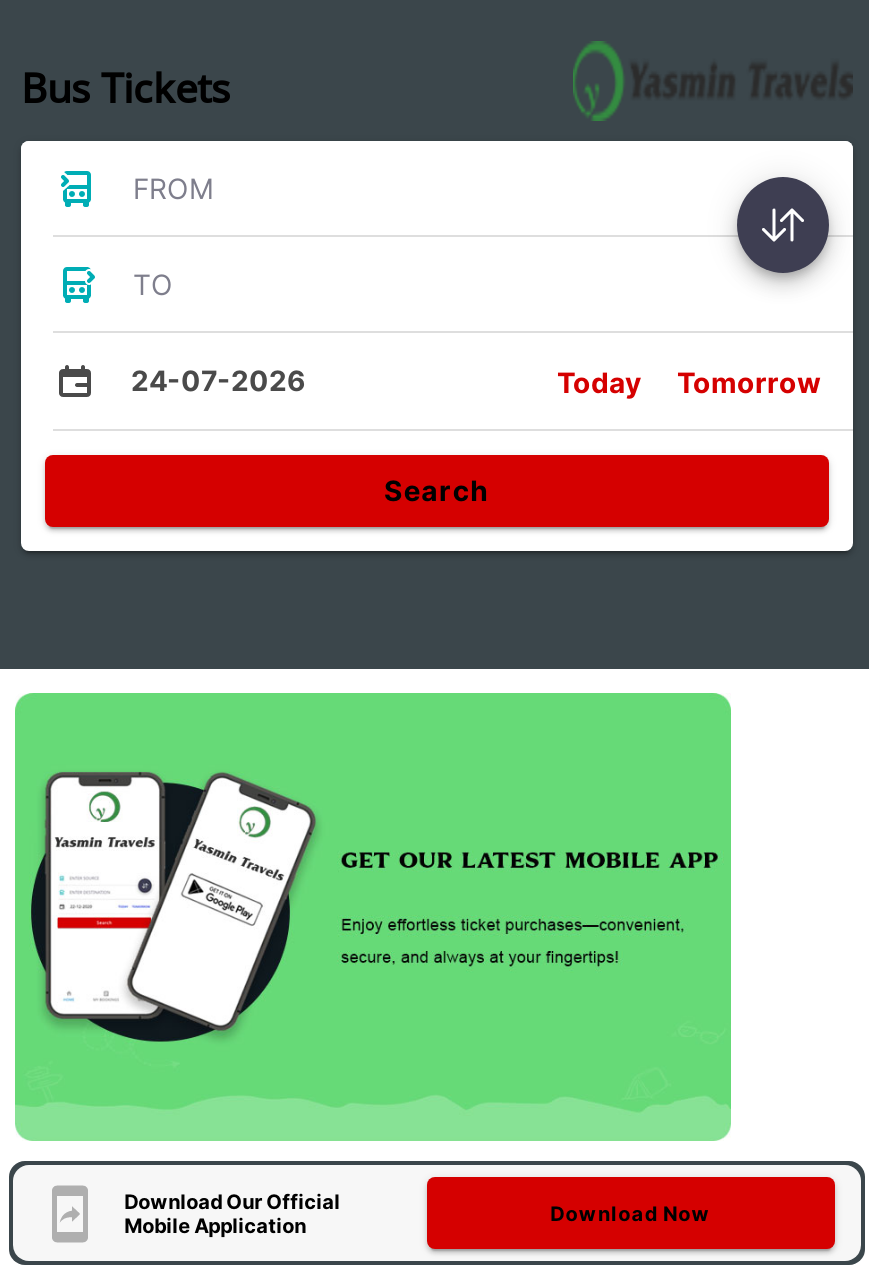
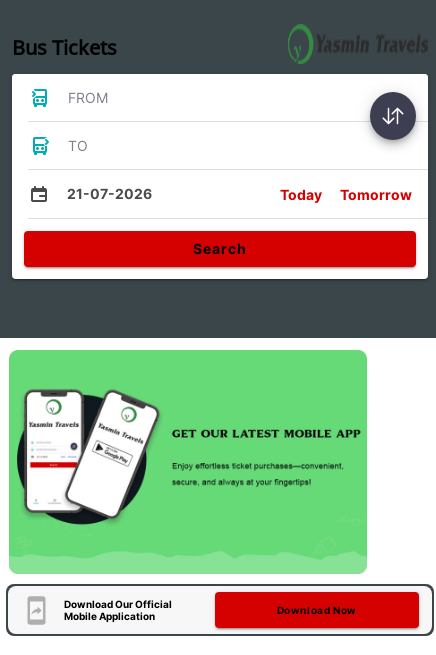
- 24-07-2026
+ 21-07-2026
